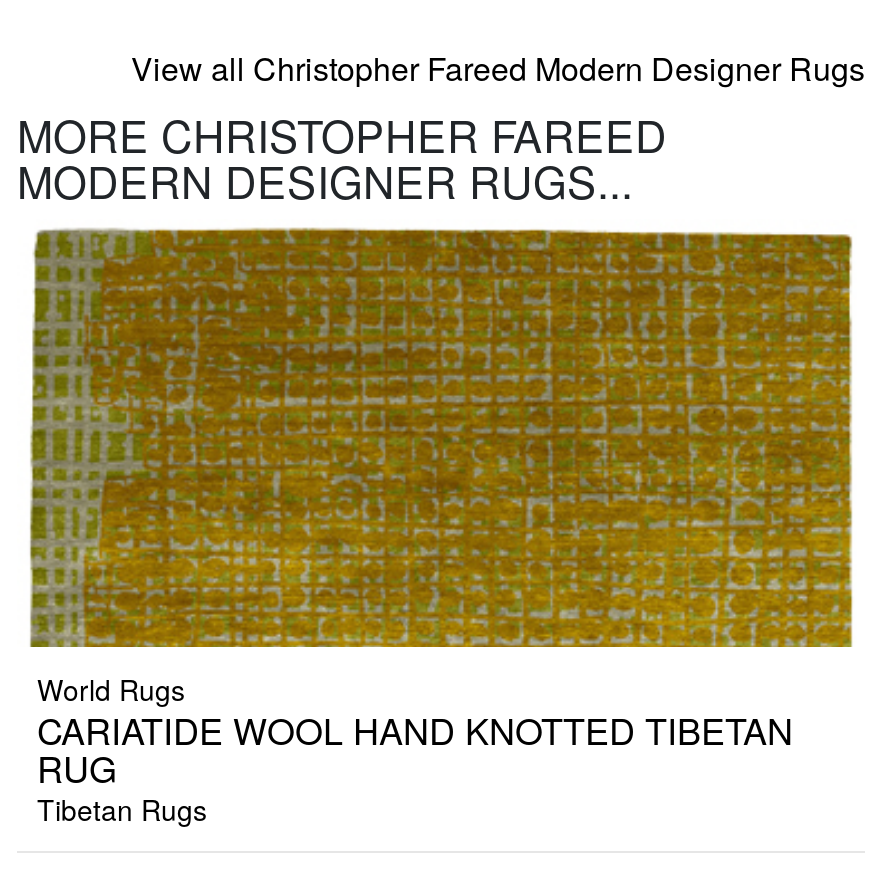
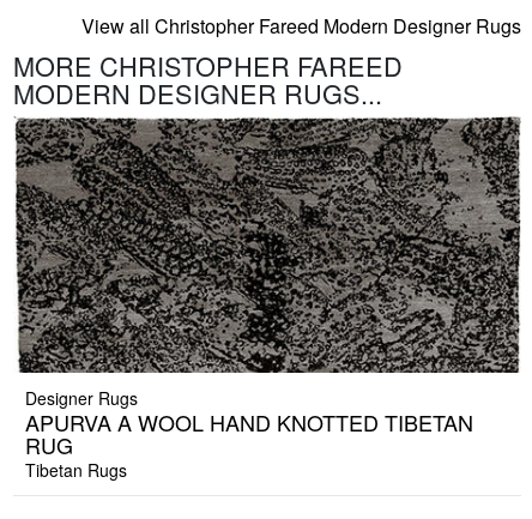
- [image]
- World Rugs
- CARIATIDE WOOL HAND KNOTTED TIBETAN
+ [image]
+ Designer Rugs
+ APURVA A WOOL HAND KNOTTED TIBETAN
